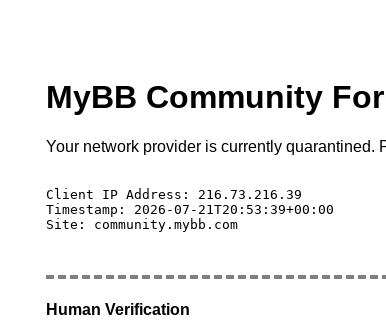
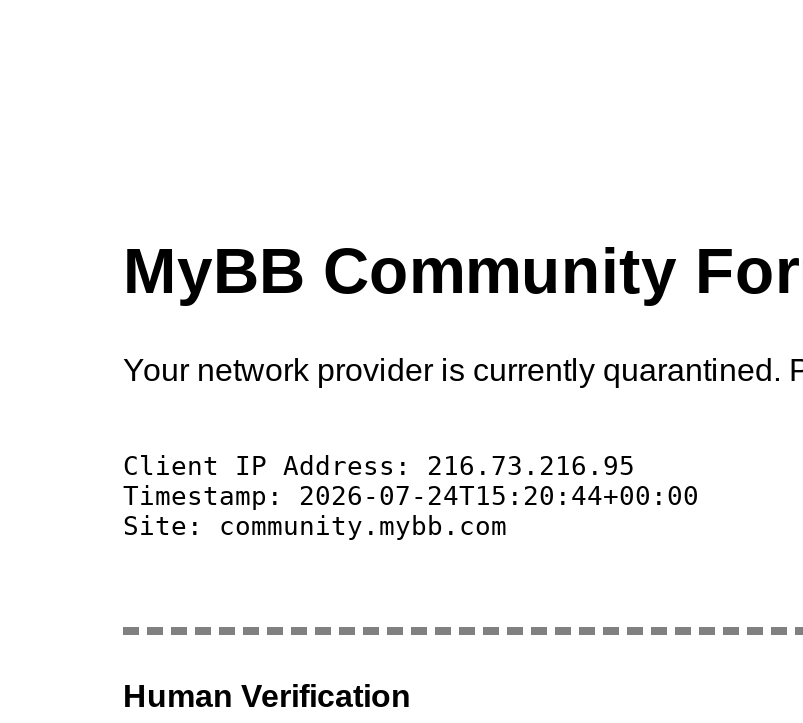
- Client IP Address: 216.73.216.39
+ Client IP Address: 216.73.216.95

- Timestamp: 2026-07-21T20:53:39+00:00
+ Timestamp: 2026-07-24T15:20:44+00:00
